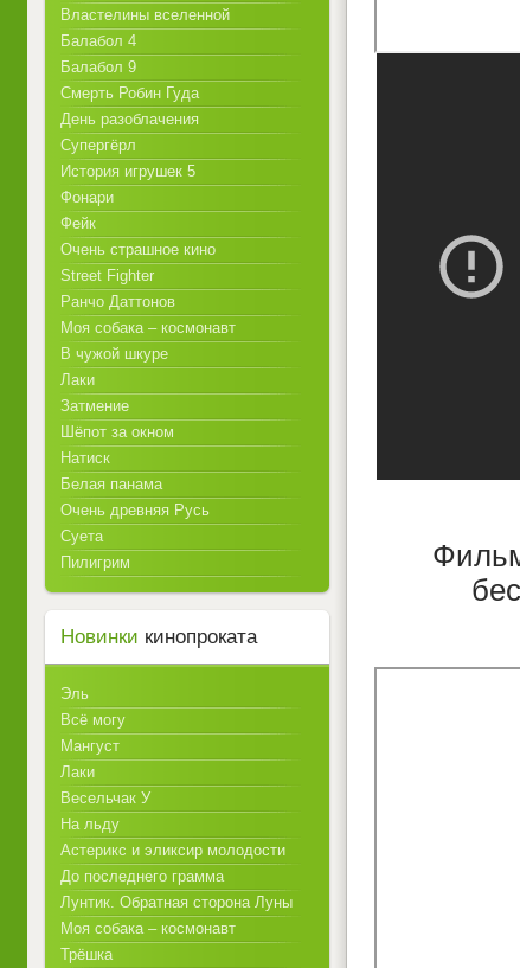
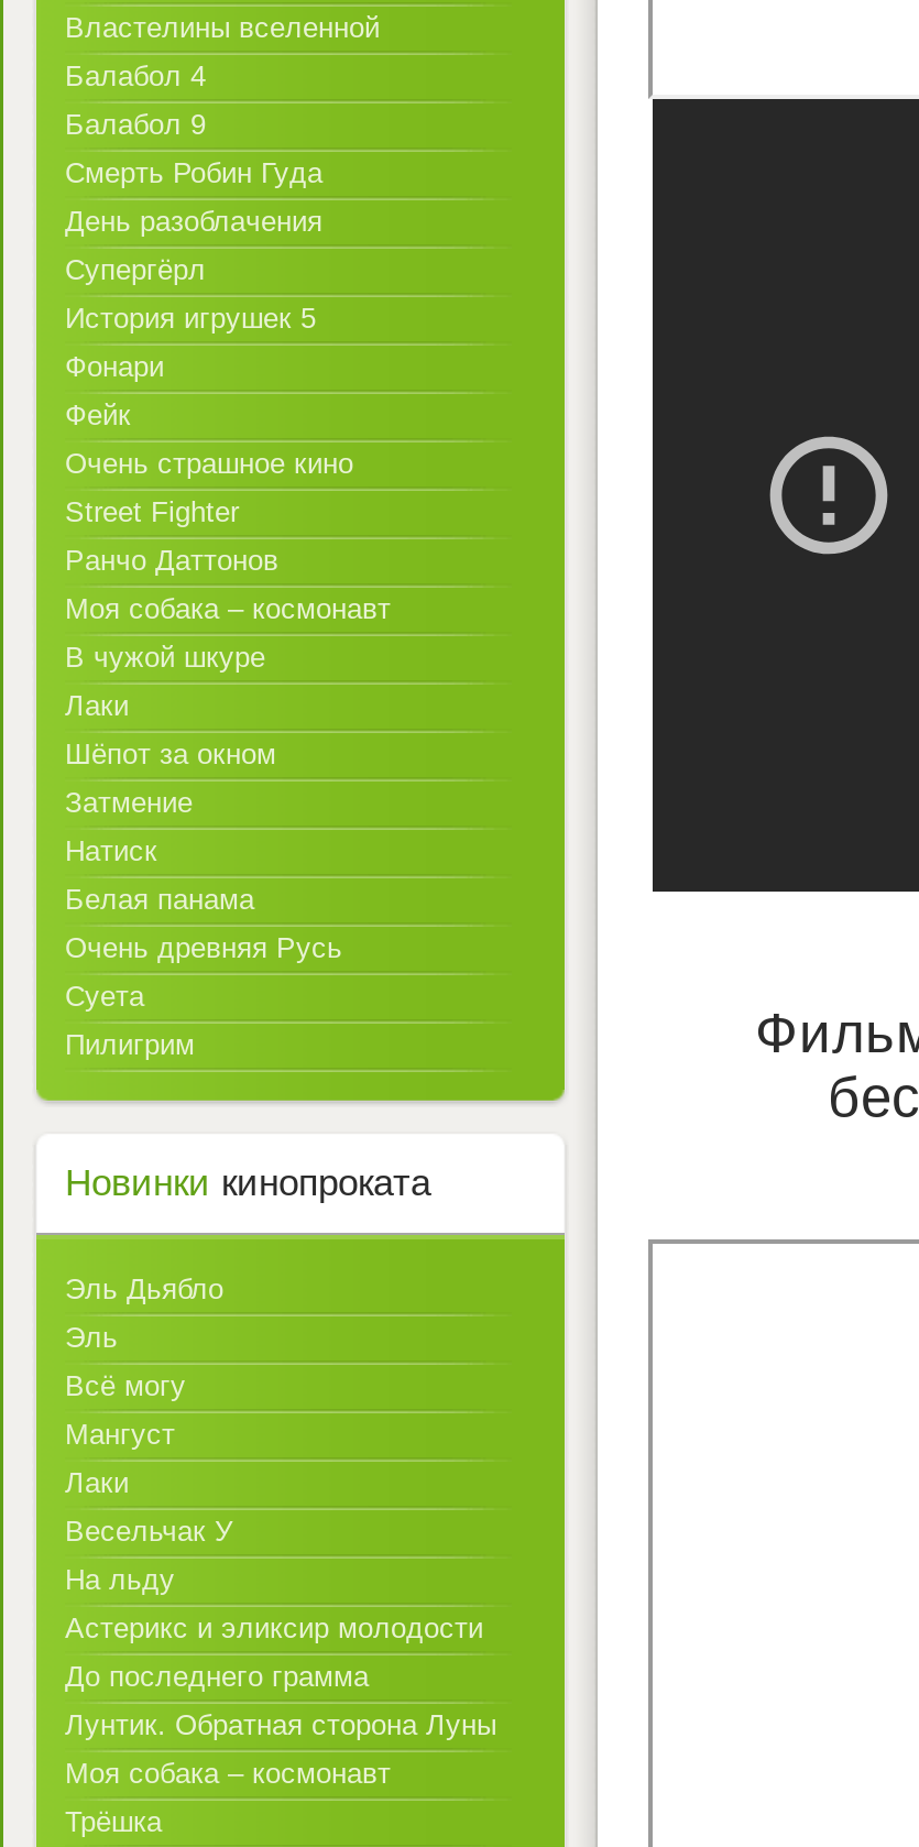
moved up: Шёпот за окном

+ Эль Дьябло
